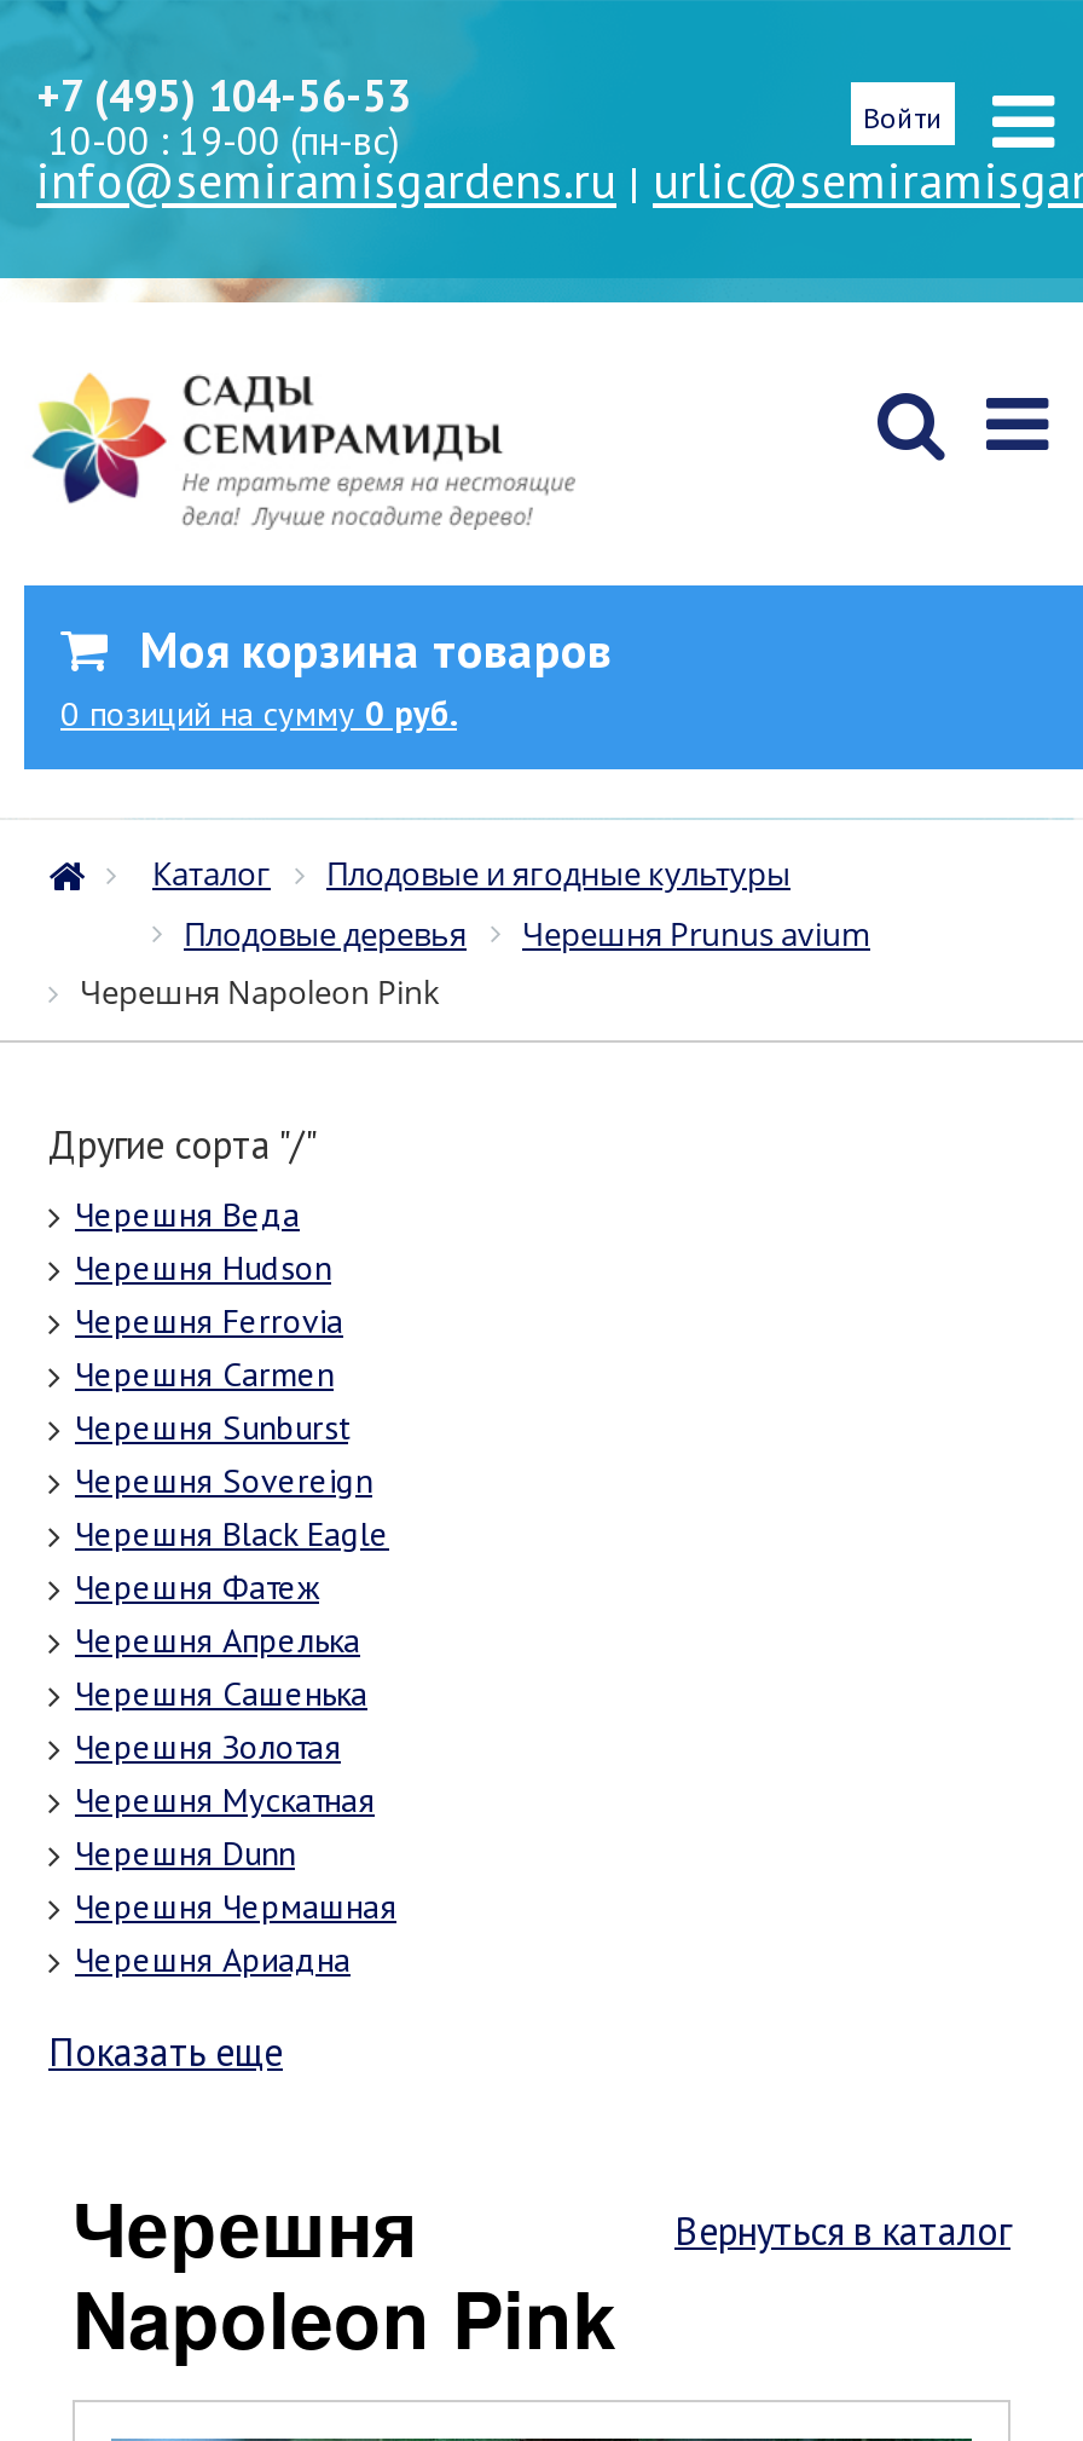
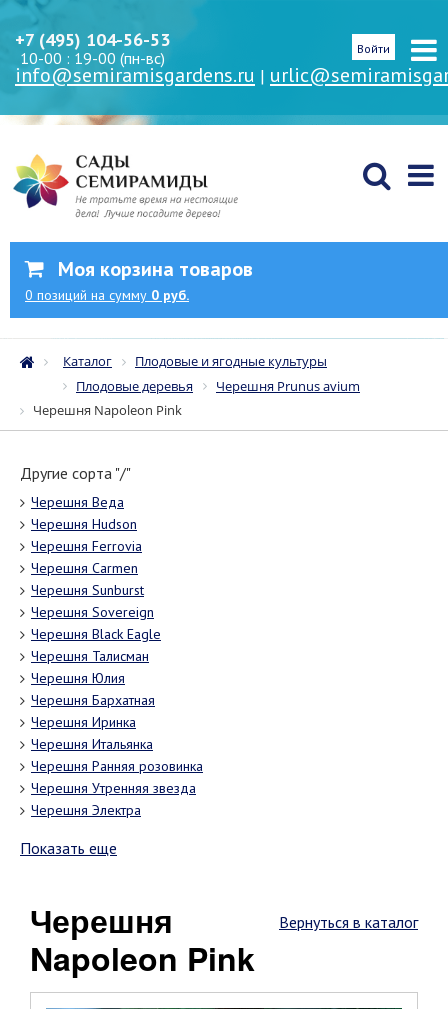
- Черешня Фатеж
- Черешня Апрелька
- Черешня Сашенька
- Черешня Золотая
- Черешня Мускатная
- Черешня Dunn
- Черешня Чермашная
- Черешня Ариадна
+ Черешня Талисман
+ Черешня Юлия
+ Черешня Бархатная
+ Черешня Иринка
+ Черешня Итальянка
+ Черешня Ранняя розовинка
+ Черешня Утренняя звезда
+ Черешня Электра
